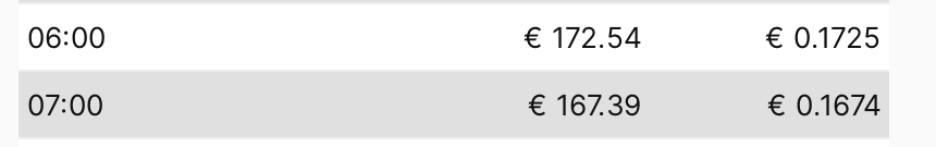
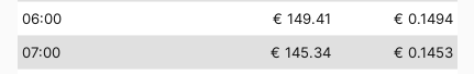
- € 172.54
+ € 149.41

- € 0.1725
+ € 0.1494

- € 167.39
+ € 145.34

- € 0.1674
+ € 0.1453
